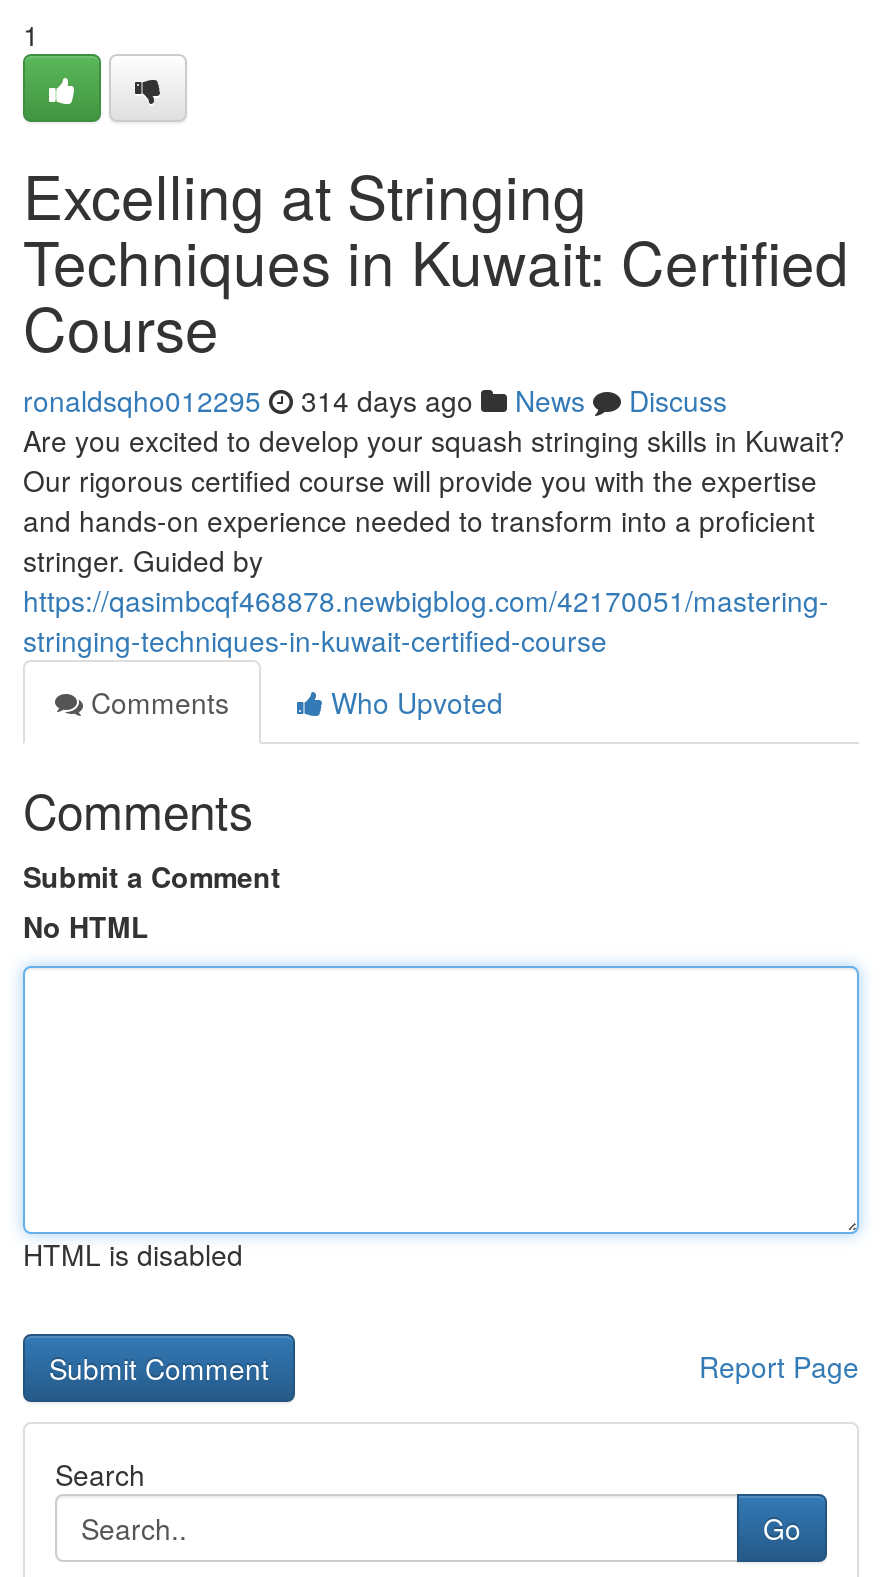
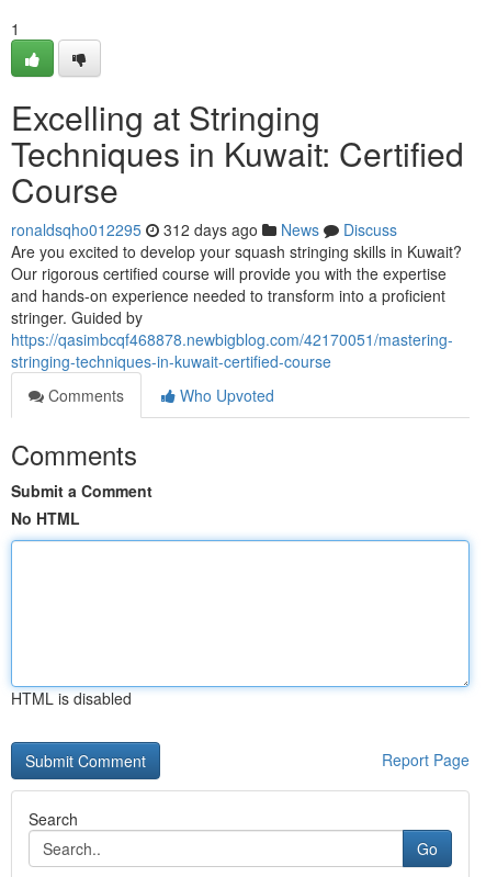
- ronaldsqho012295 314 days ago News Discuss
+ ronaldsqho012295 312 days ago News Discuss
